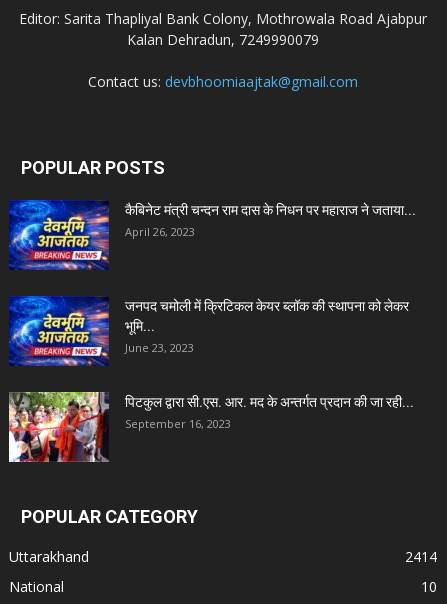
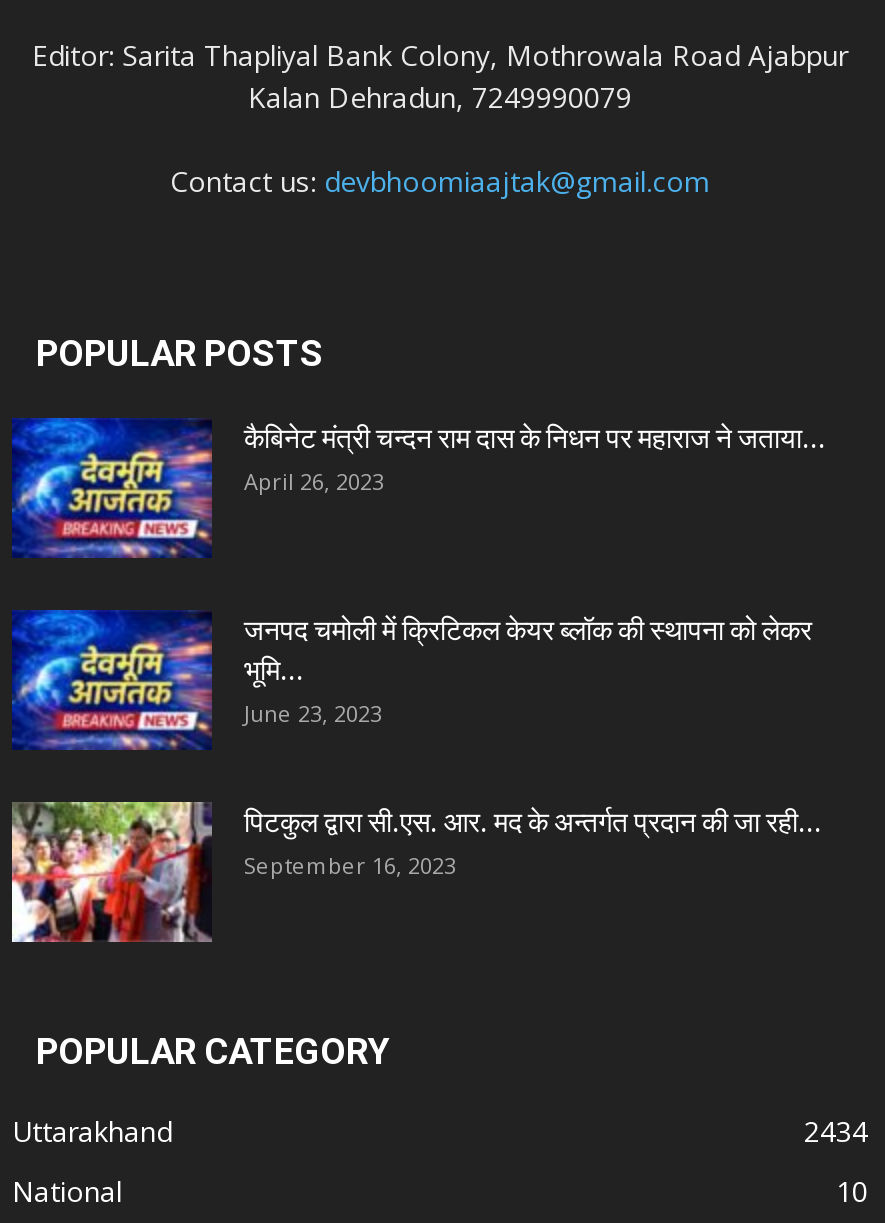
- 2414
+ 2434
